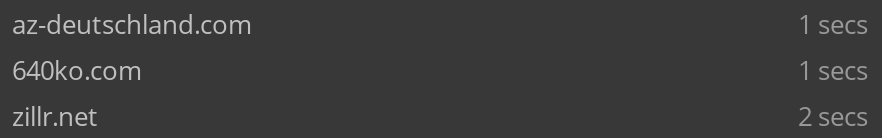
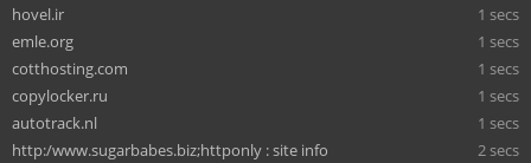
- az-deutschland.com
+ hovel.ir

- 640ko.com
+ emle.org

- zillr.net
+ cotthosting.com
+ 1 secs
+ copylocker.ru
+ 1 secs
+ autotrack.nl
+ 1 secs
+ http:/www.sugarbabes.biz;httponly : site info
